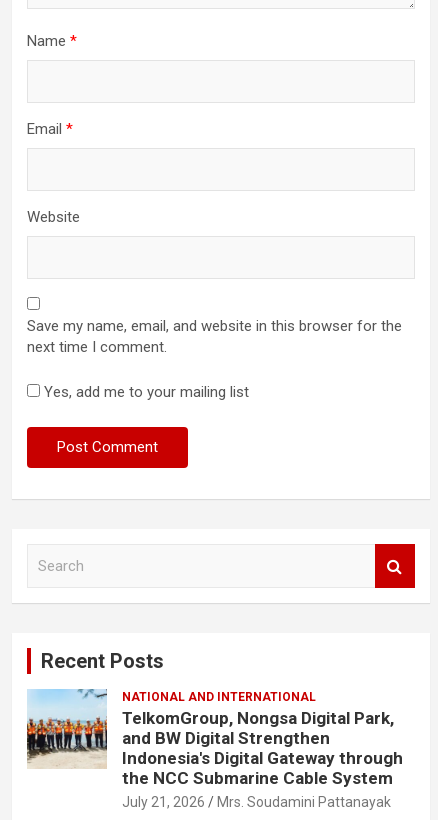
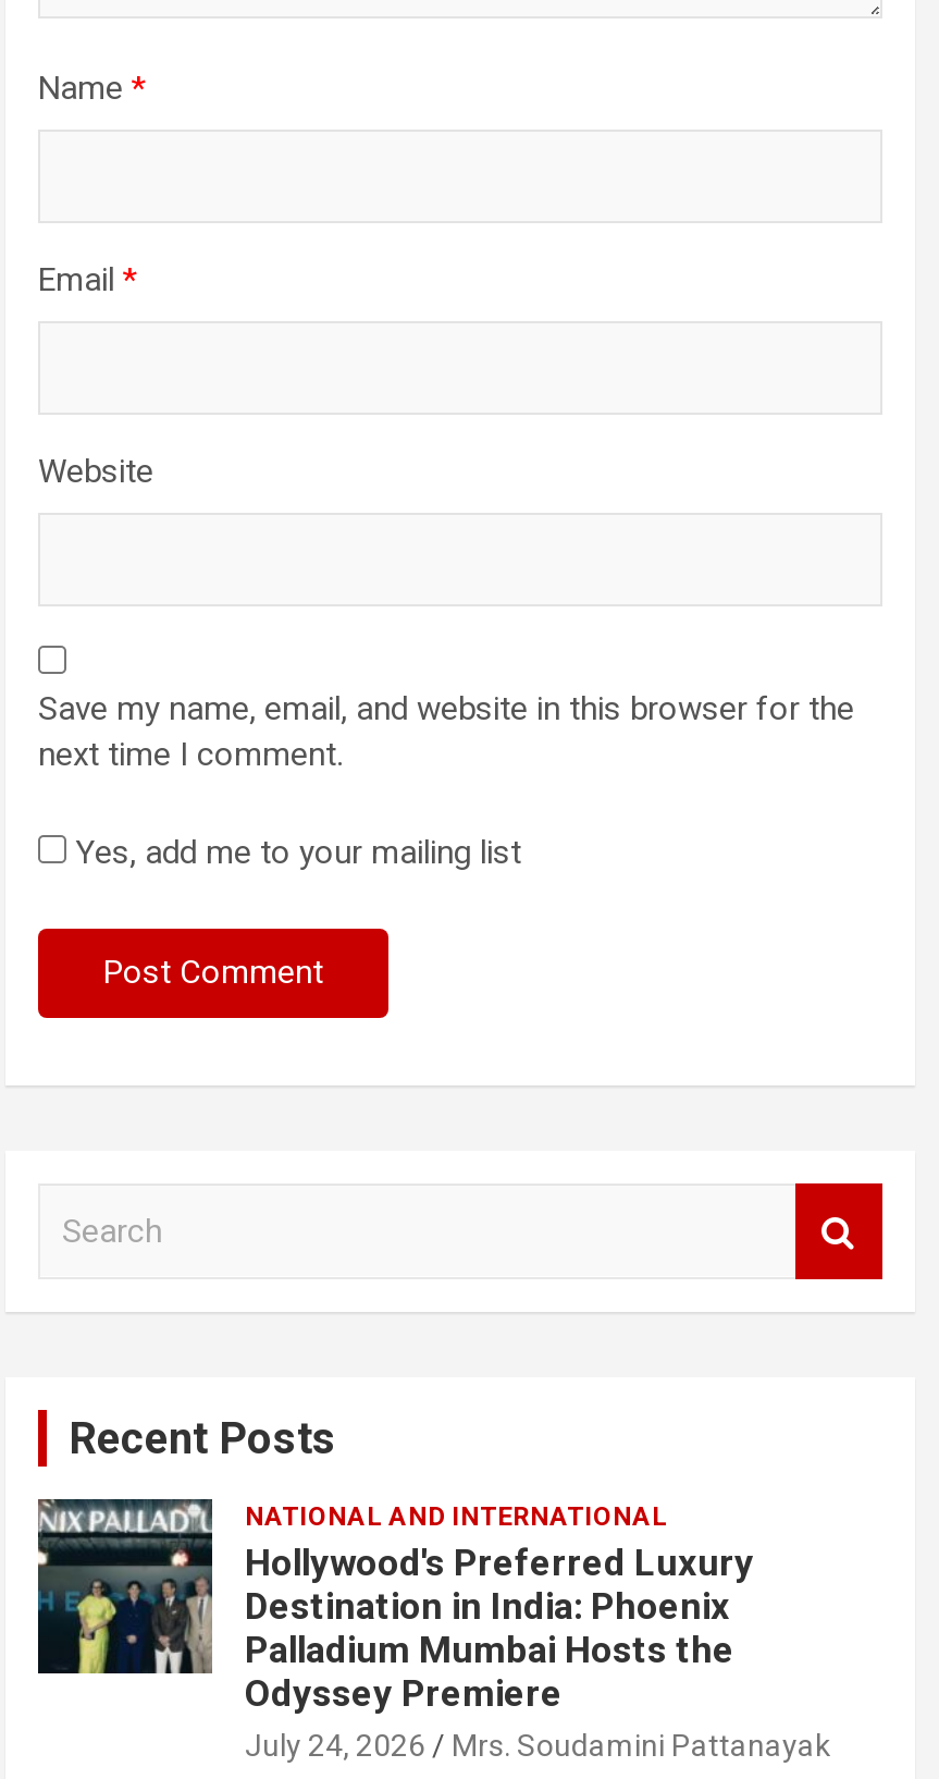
- [image]
- TelkomGroup, Nongsa Digital Park,
- and BW Digital Strengthen
- Indonesia's Digital Gateway through
- the NCC Submarine Cable System
- July 21, 2026
+ [image]
+ Hollywood's Preferred Luxury
+ Destination in India: Phoenix
+ Palladium Mumbai Hosts the
+ Odyssey Premiere
+ July 24, 2026
